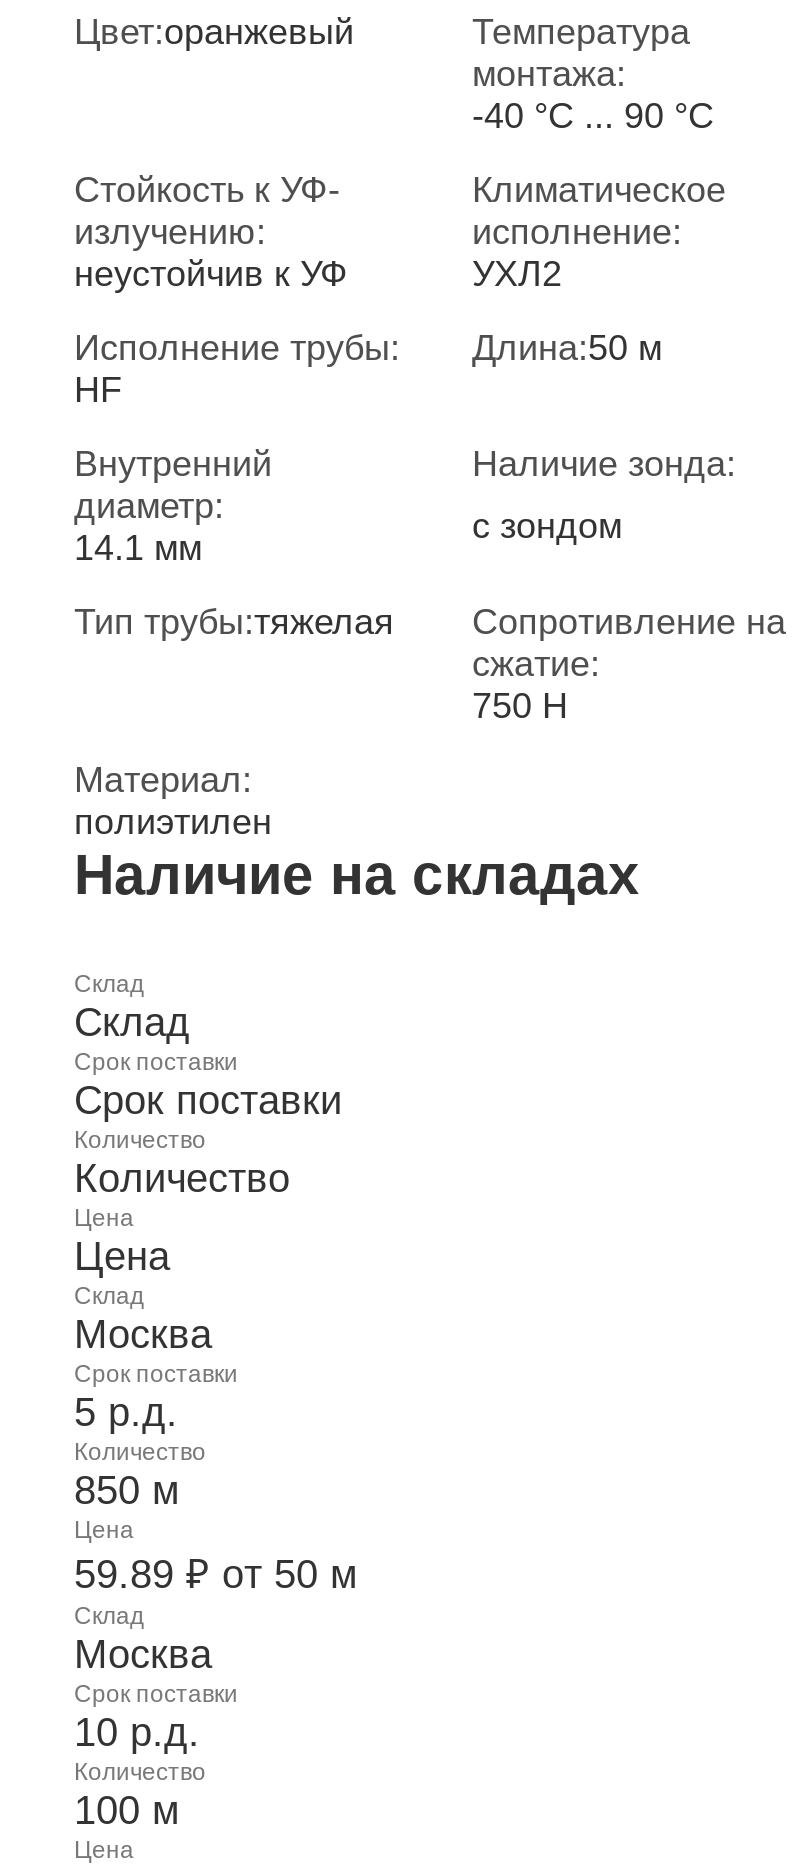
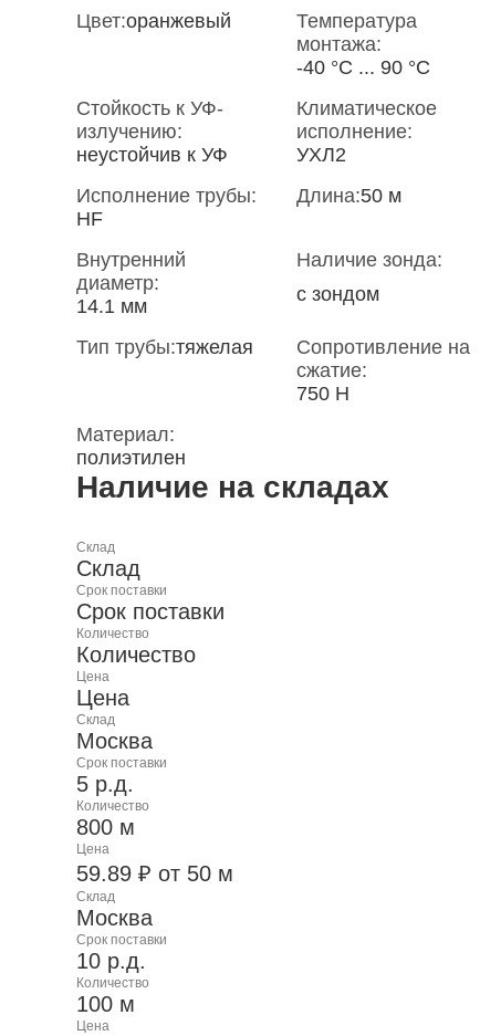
- 850 м
+ 800 м
